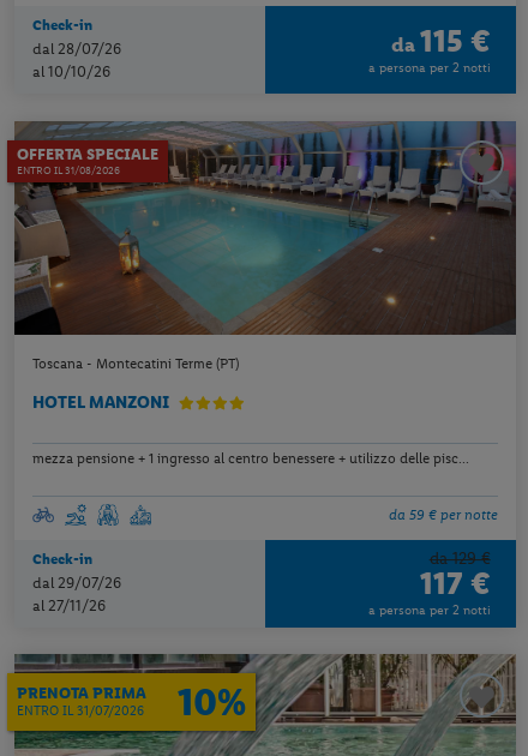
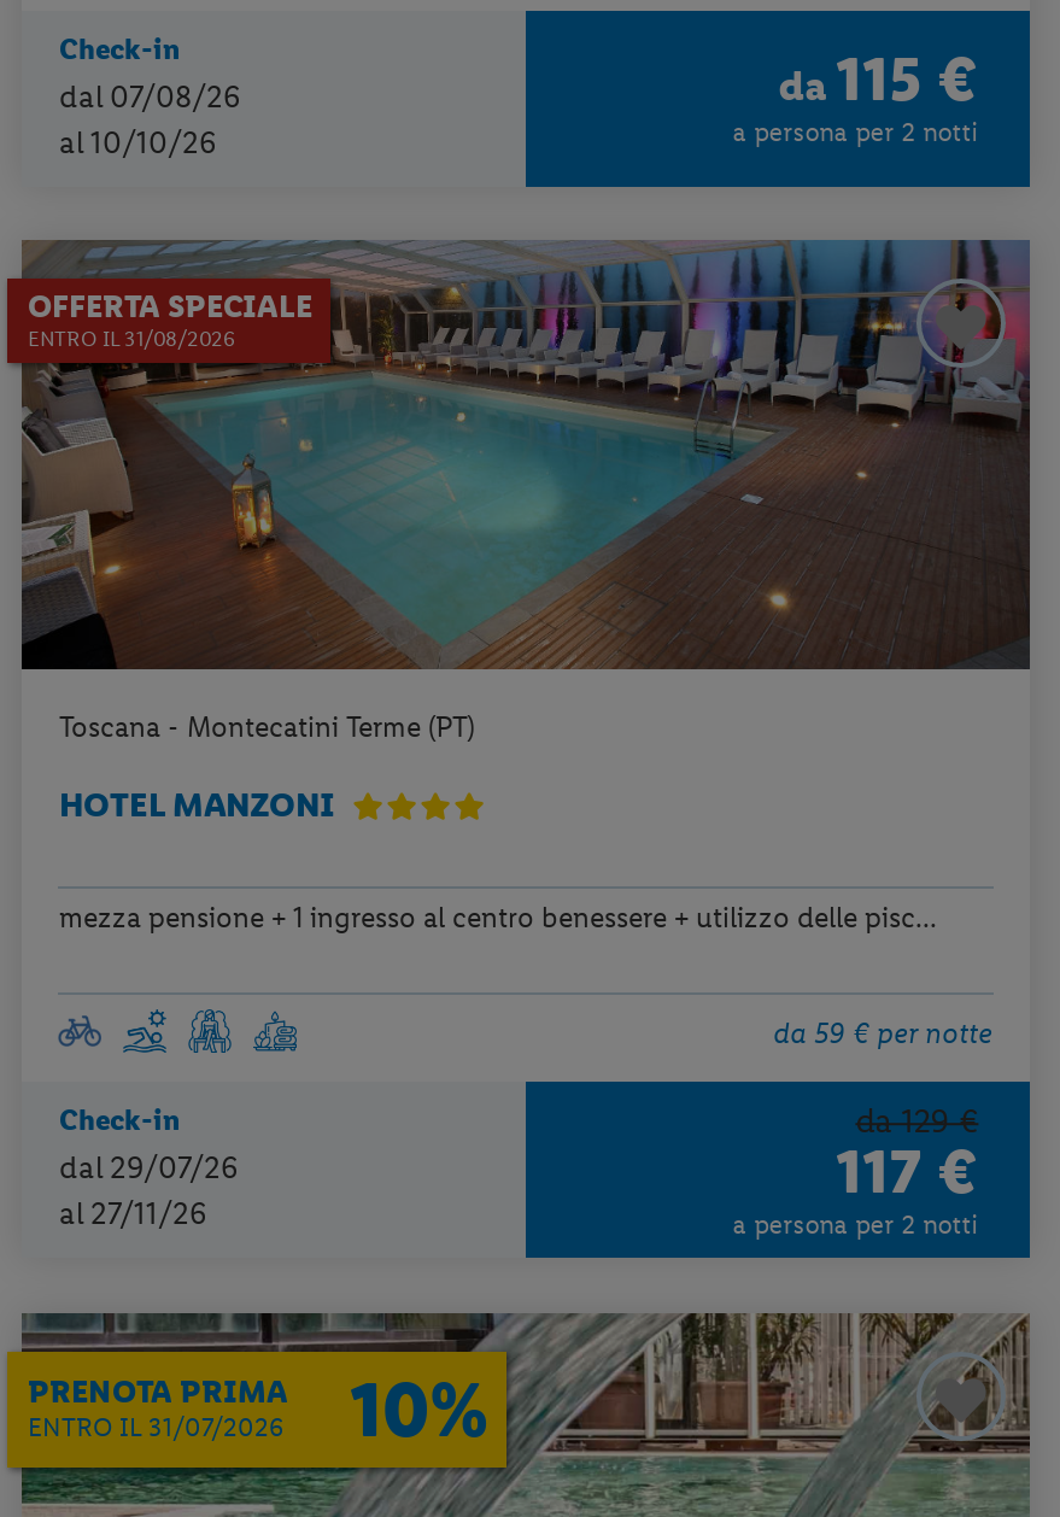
- dal 28/07/26
+ dal 07/08/26
